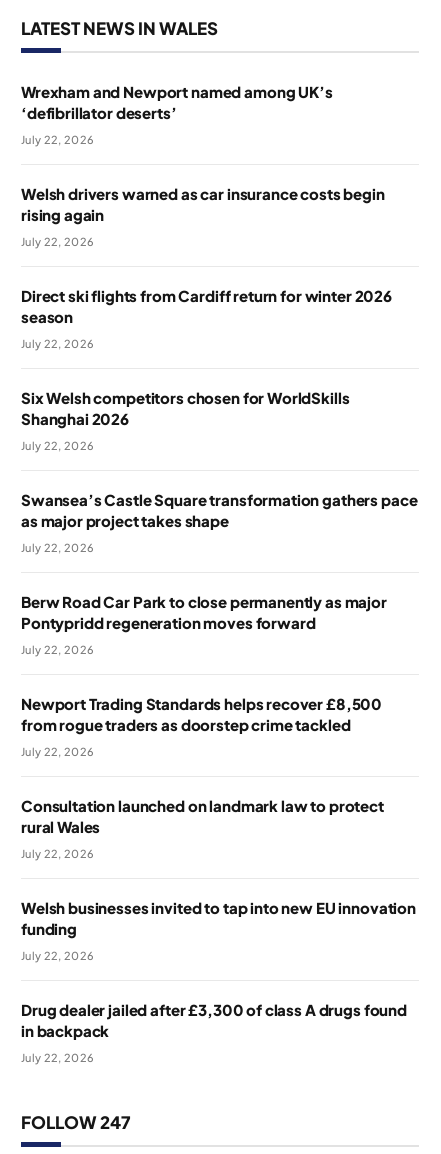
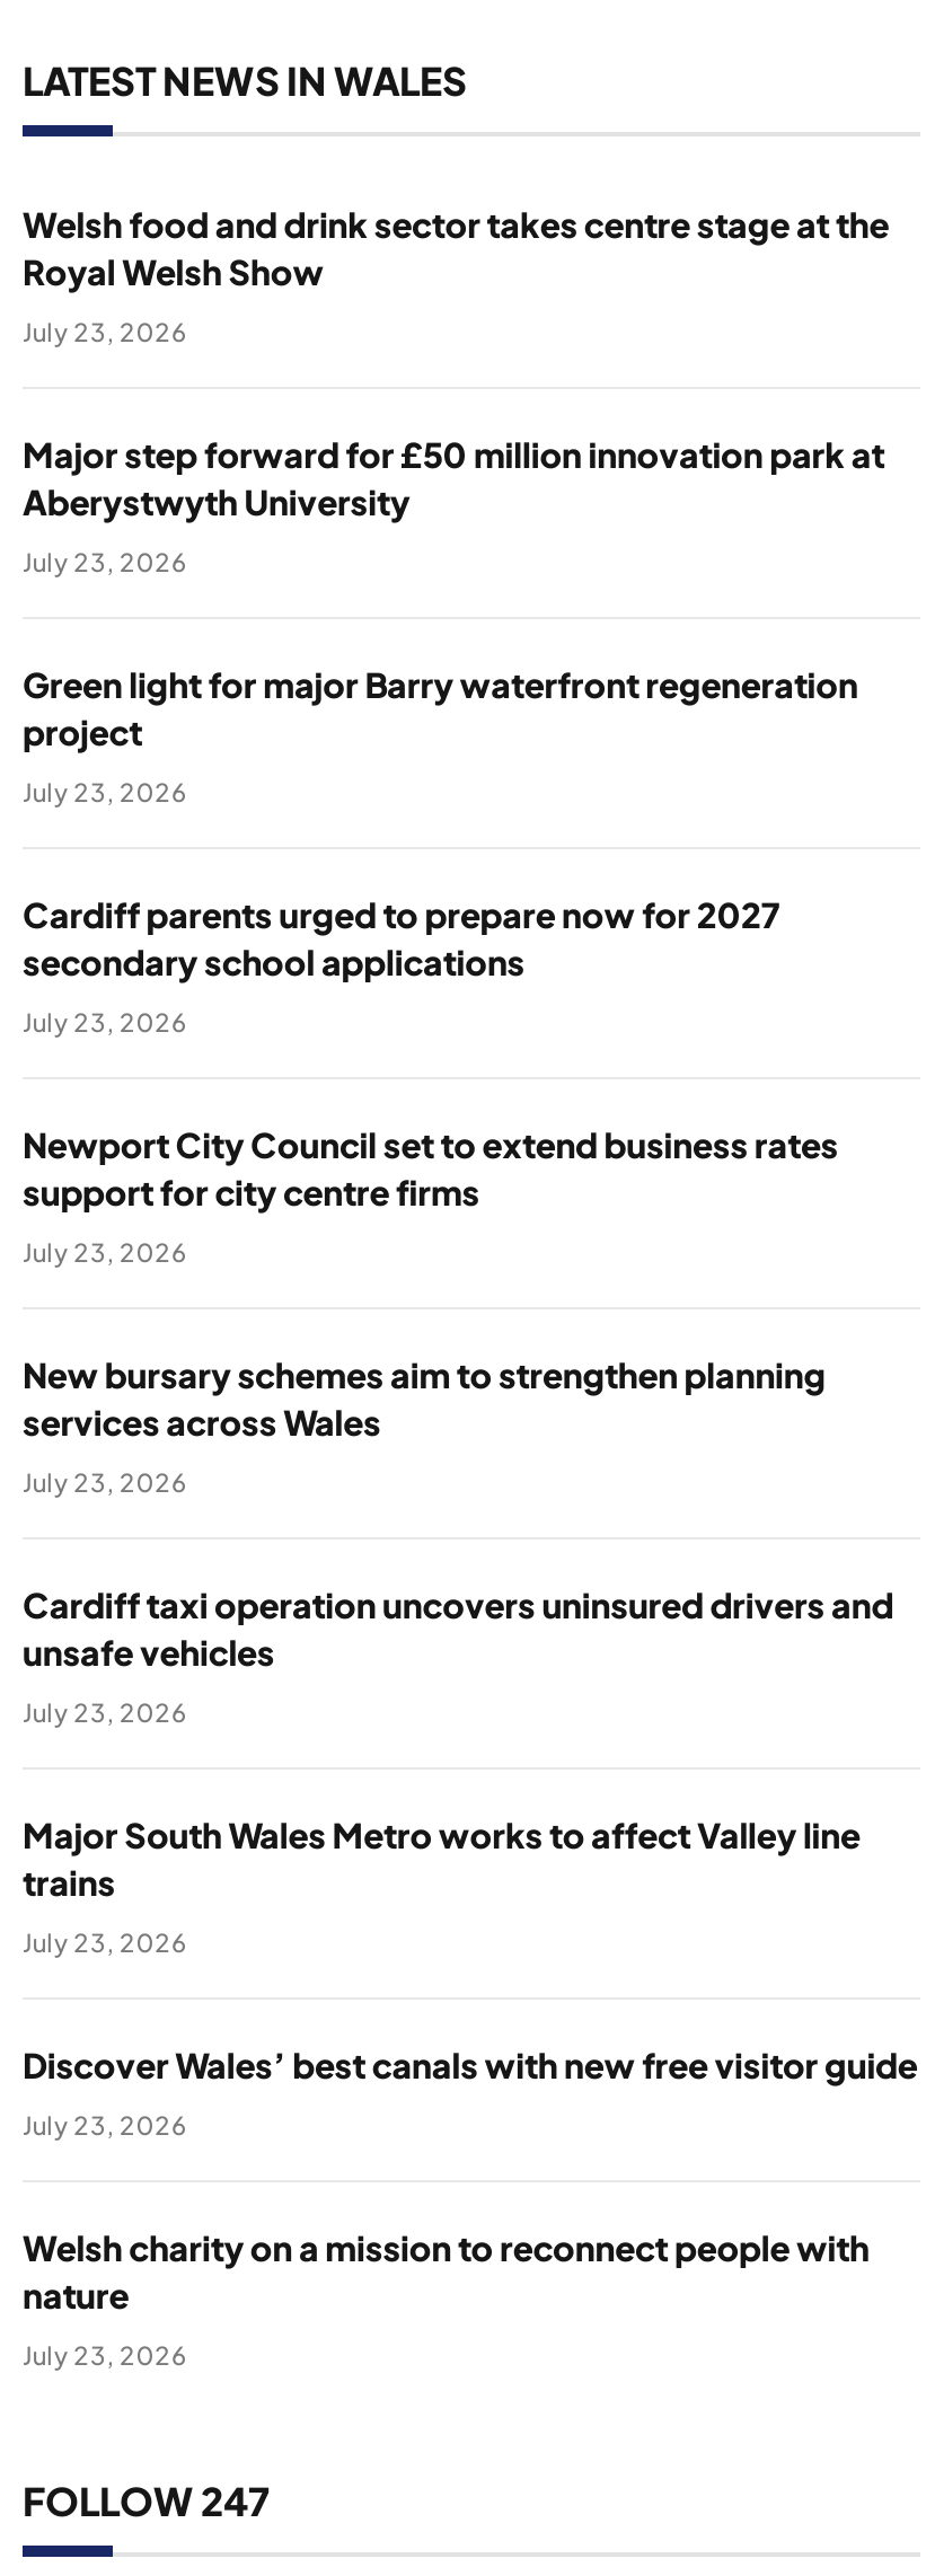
- Wrexham and Newport named among UK’s
- ‘defibrillator deserts’
+ Welsh food and drink sector takes centre stage at the
+ Royal Welsh Show

- July 22, 2026
+ July 23, 2026

- Welsh drivers warned as car insurance costs begin
- rising again
+ Major step forward for £50 million innovation park at
+ Aberystwyth University

- July 22, 2026
+ July 23, 2026

- Direct ski flights from Cardiff return for winter 2026
- season
+ Green light for major Barry waterfront regeneration
+ project

- July 22, 2026
+ July 23, 2026

- Six Welsh competitors chosen for WorldSkills
- Shanghai 2026
+ Cardiff parents urged to prepare now for 2027
+ secondary school applications

- July 22, 2026
+ July 23, 2026

- Swansea’s Castle Square transformation gathers pace
- as major project takes shape
+ Newport City Council set to extend business rates
+ support for city centre firms

- July 22, 2026
+ July 23, 2026

- Berw Road Car Park to close permanently as major
- Pontypridd regeneration moves forward
+ New bursary schemes aim to strengthen planning
+ services across Wales

- July 22, 2026
+ July 23, 2026

- Newport Trading Standards helps recover £8,500
- from rogue traders as doorstep crime tackled
+ Cardiff taxi operation uncovers uninsured drivers and
+ unsafe vehicles

- July 22, 2026
+ July 23, 2026

- Consultation launched on landmark law to protect
- rural Wales
+ Major South Wales Metro works to affect Valley line
+ trains

- July 22, 2026
+ July 23, 2026

- Welsh businesses invited to tap into new EU innovation
- funding
+ Discover Wales’ best canals with new free visitor guide

- July 22, 2026
+ July 23, 2026

- Drug dealer jailed after £3,300 of class A drugs found
- in backpack
+ Welsh charity on a mission to reconnect people with
+ nature

- July 22, 2026
+ July 23, 2026
